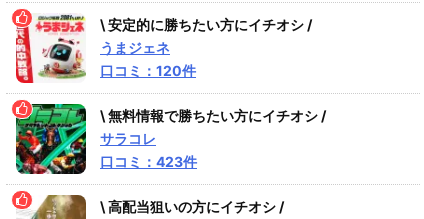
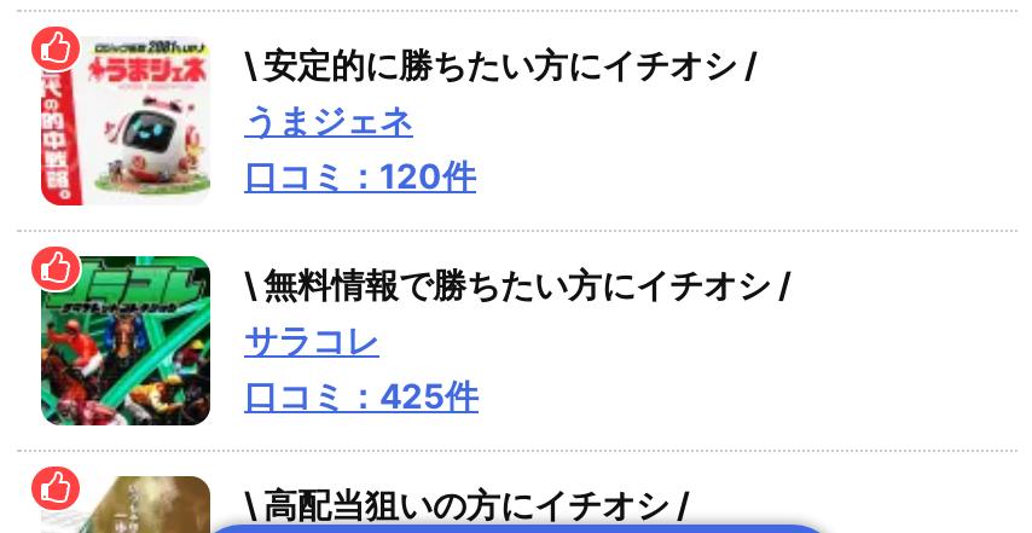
- 口コミ：423件
+ 口コミ：425件
